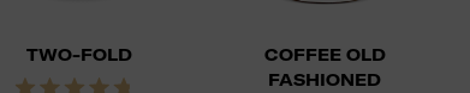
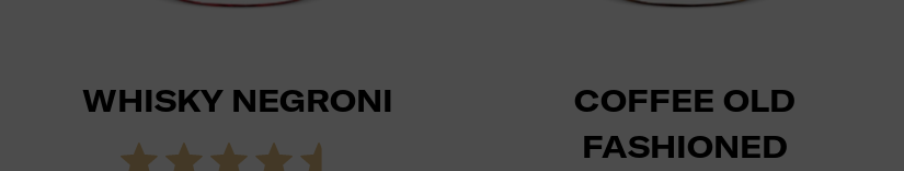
- TWO-FOLD
+ WHISKY NEGRONI
